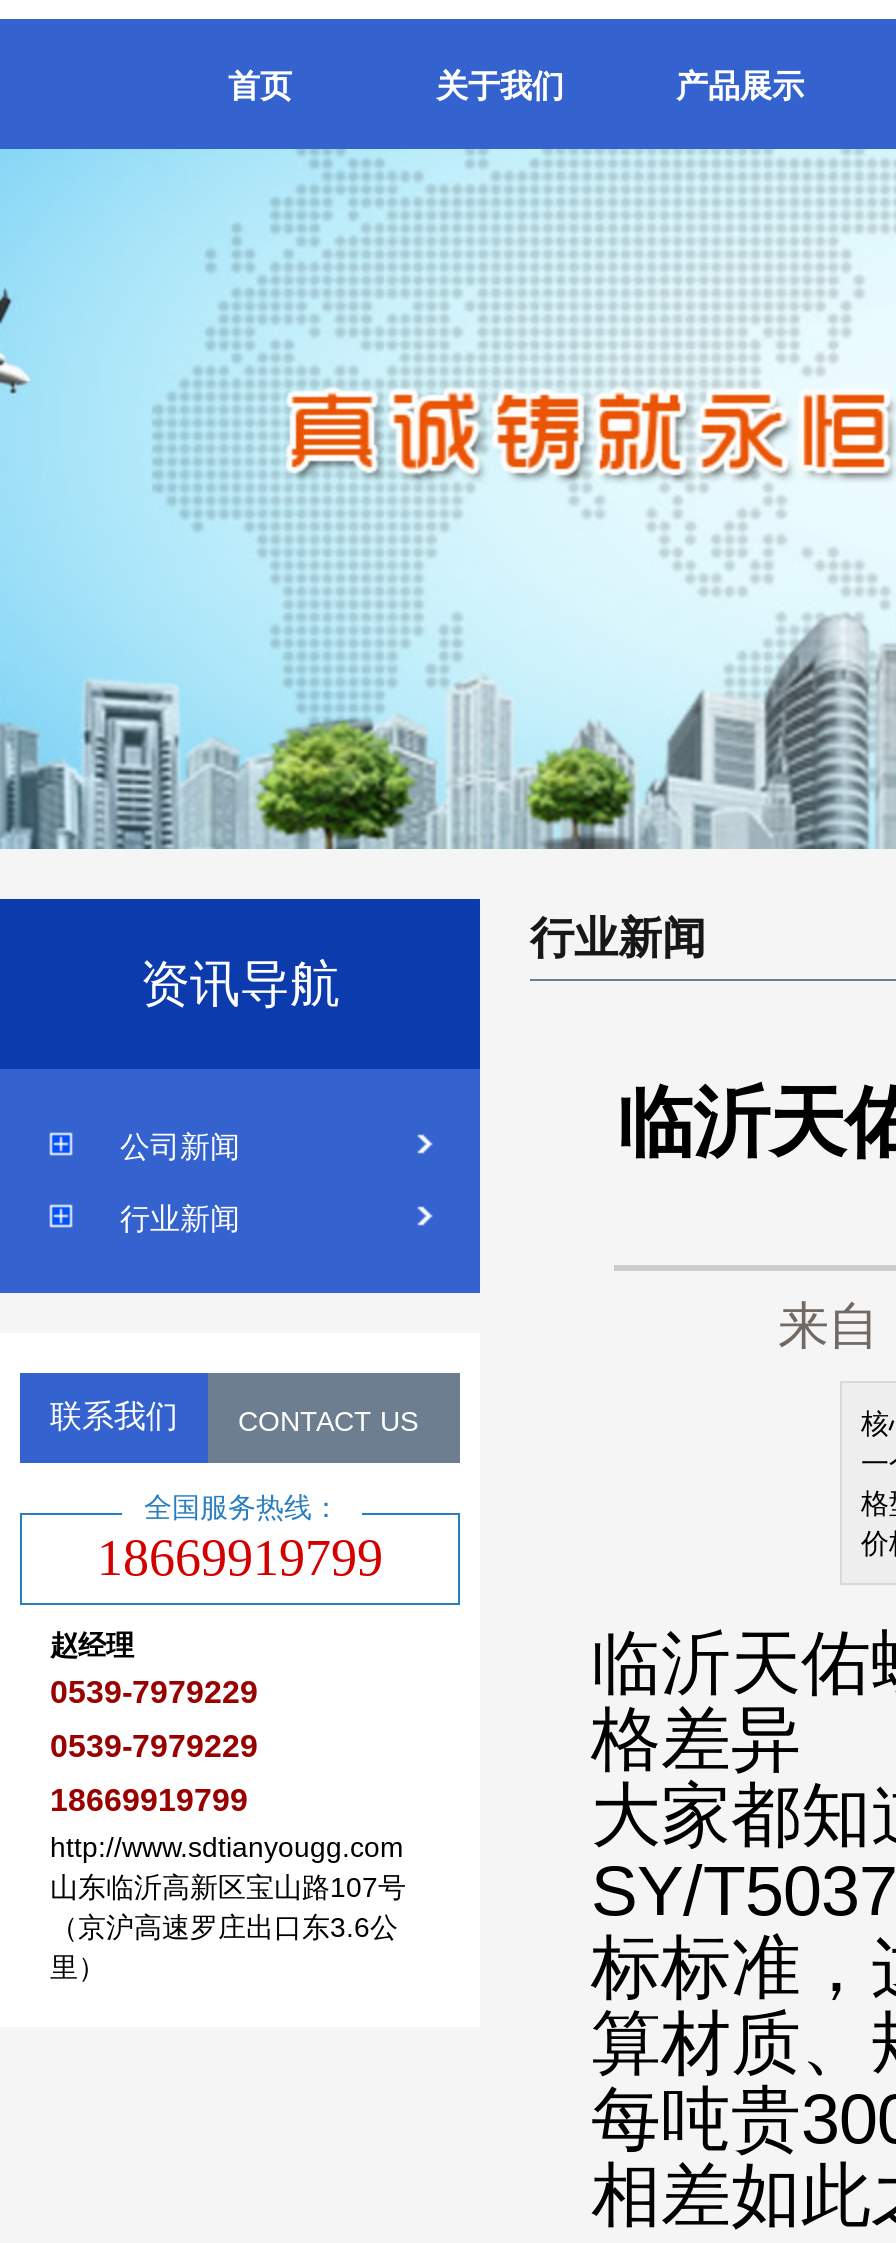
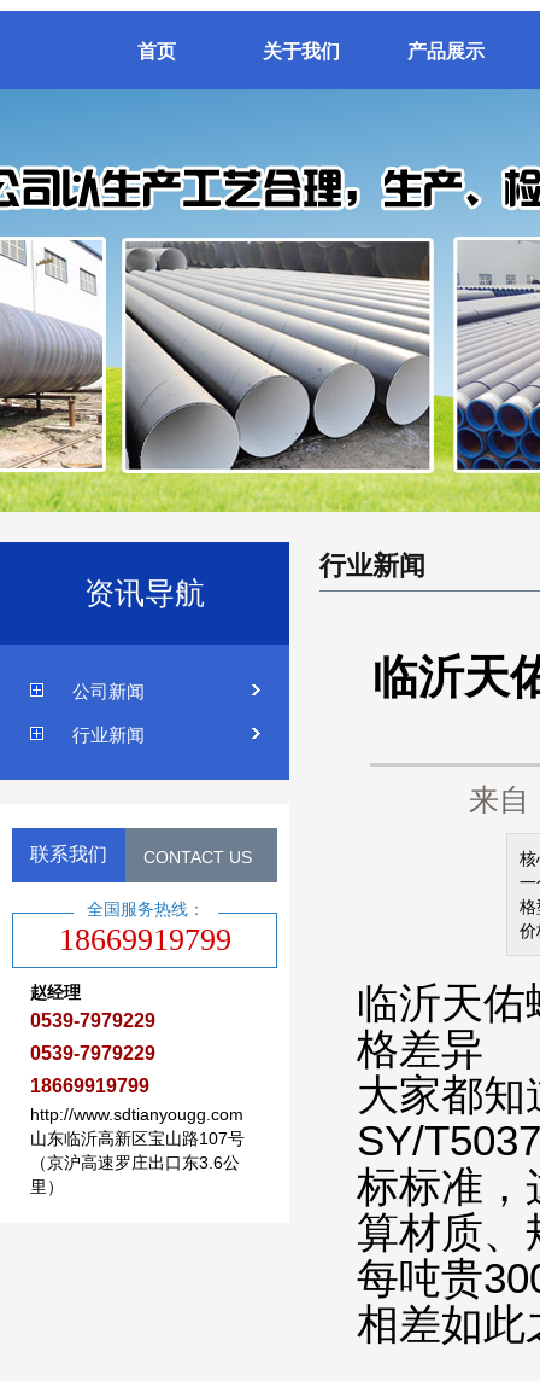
- [image]
+ [image]
